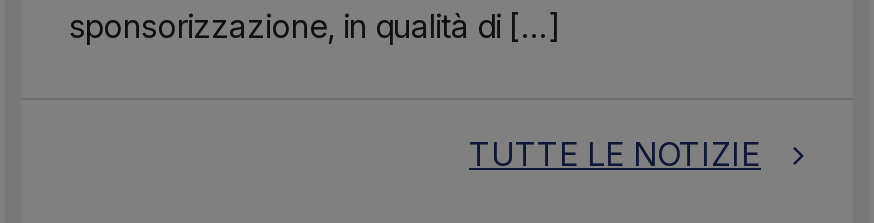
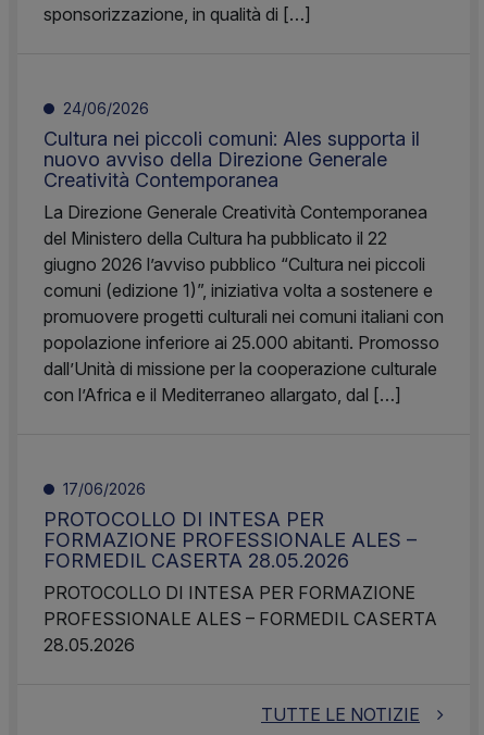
+ 24/06/2026
+ Cultura nei piccoli comuni: Ales supporta il
+ nuovo avviso della Direzione Generale
+ Creatività Contemporanea
+ La Direzione Generale Creatività Contemporanea
+ del Ministero della Cultura ha pubblicato il 22
+ giugno 2026 l’avviso pubblico “Cultura nei piccoli
+ comuni (edizione 1)”, iniziativa volta a sostenere e
+ promuovere progetti culturali nei comuni italiani con
+ popolazione inferiore ai 25.000 abitanti. Promosso
+ dall’Unità di missione per la cooperazione culturale
+ con l’Africa e il Mediterraneo allargato, dal […]

+ 17/06/2026
+ PROTOCOLLO DI INTESA PER
+ FORMAZIONE PROFESSIONALE ALES –
+ FORMEDIL CASERTA 28.05.2026
+ PROTOCOLLO DI INTESA PER FORMAZIONE
+ PROFESSIONALE ALES – FORMEDIL CASERTA
+ 28.05.2026
